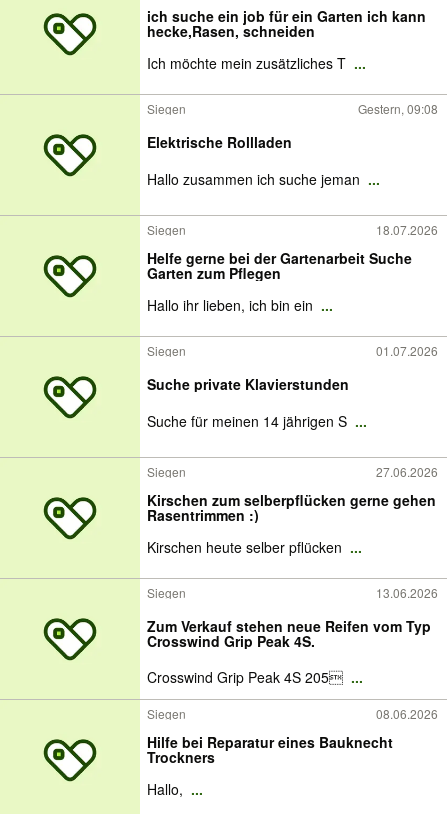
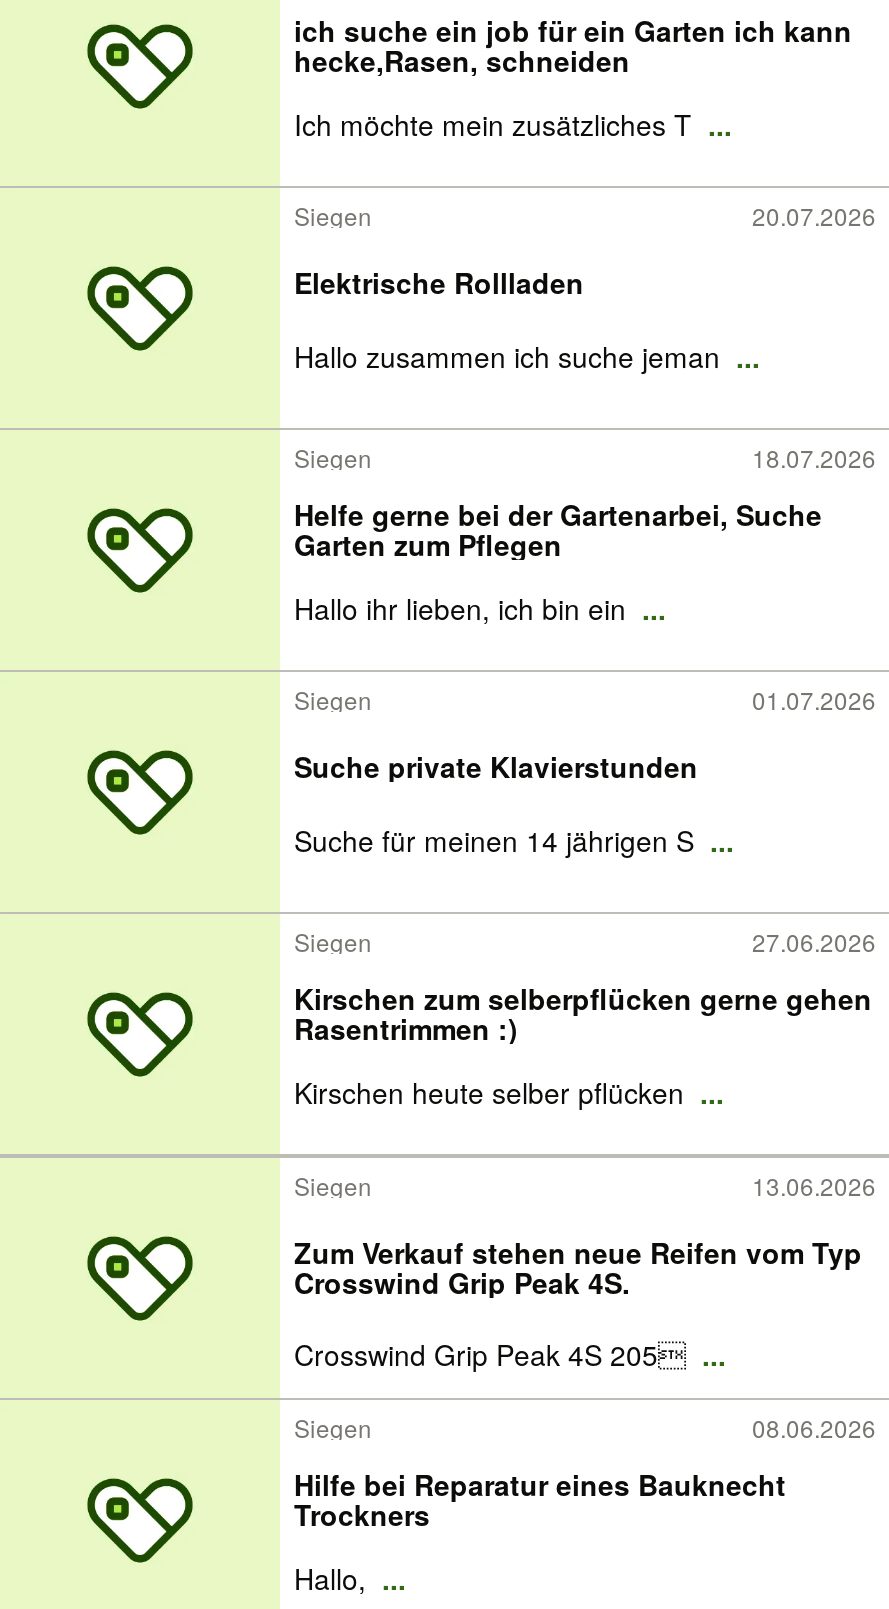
- Gestern, 09:08
+ 20.07.2026

- Helfe gerne bei der Gartenarbeit Suche
+ Helfe gerne bei der Gartenarbei, Suche
